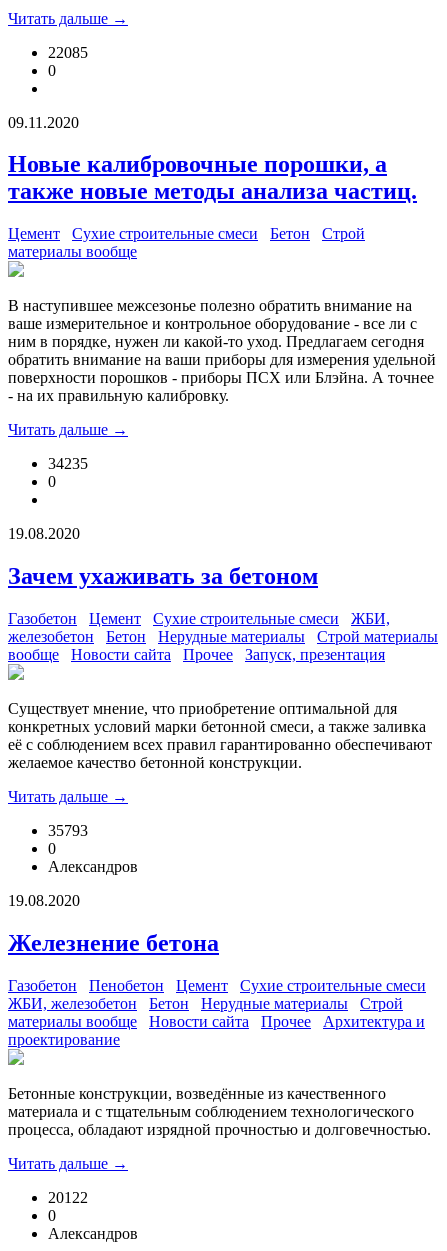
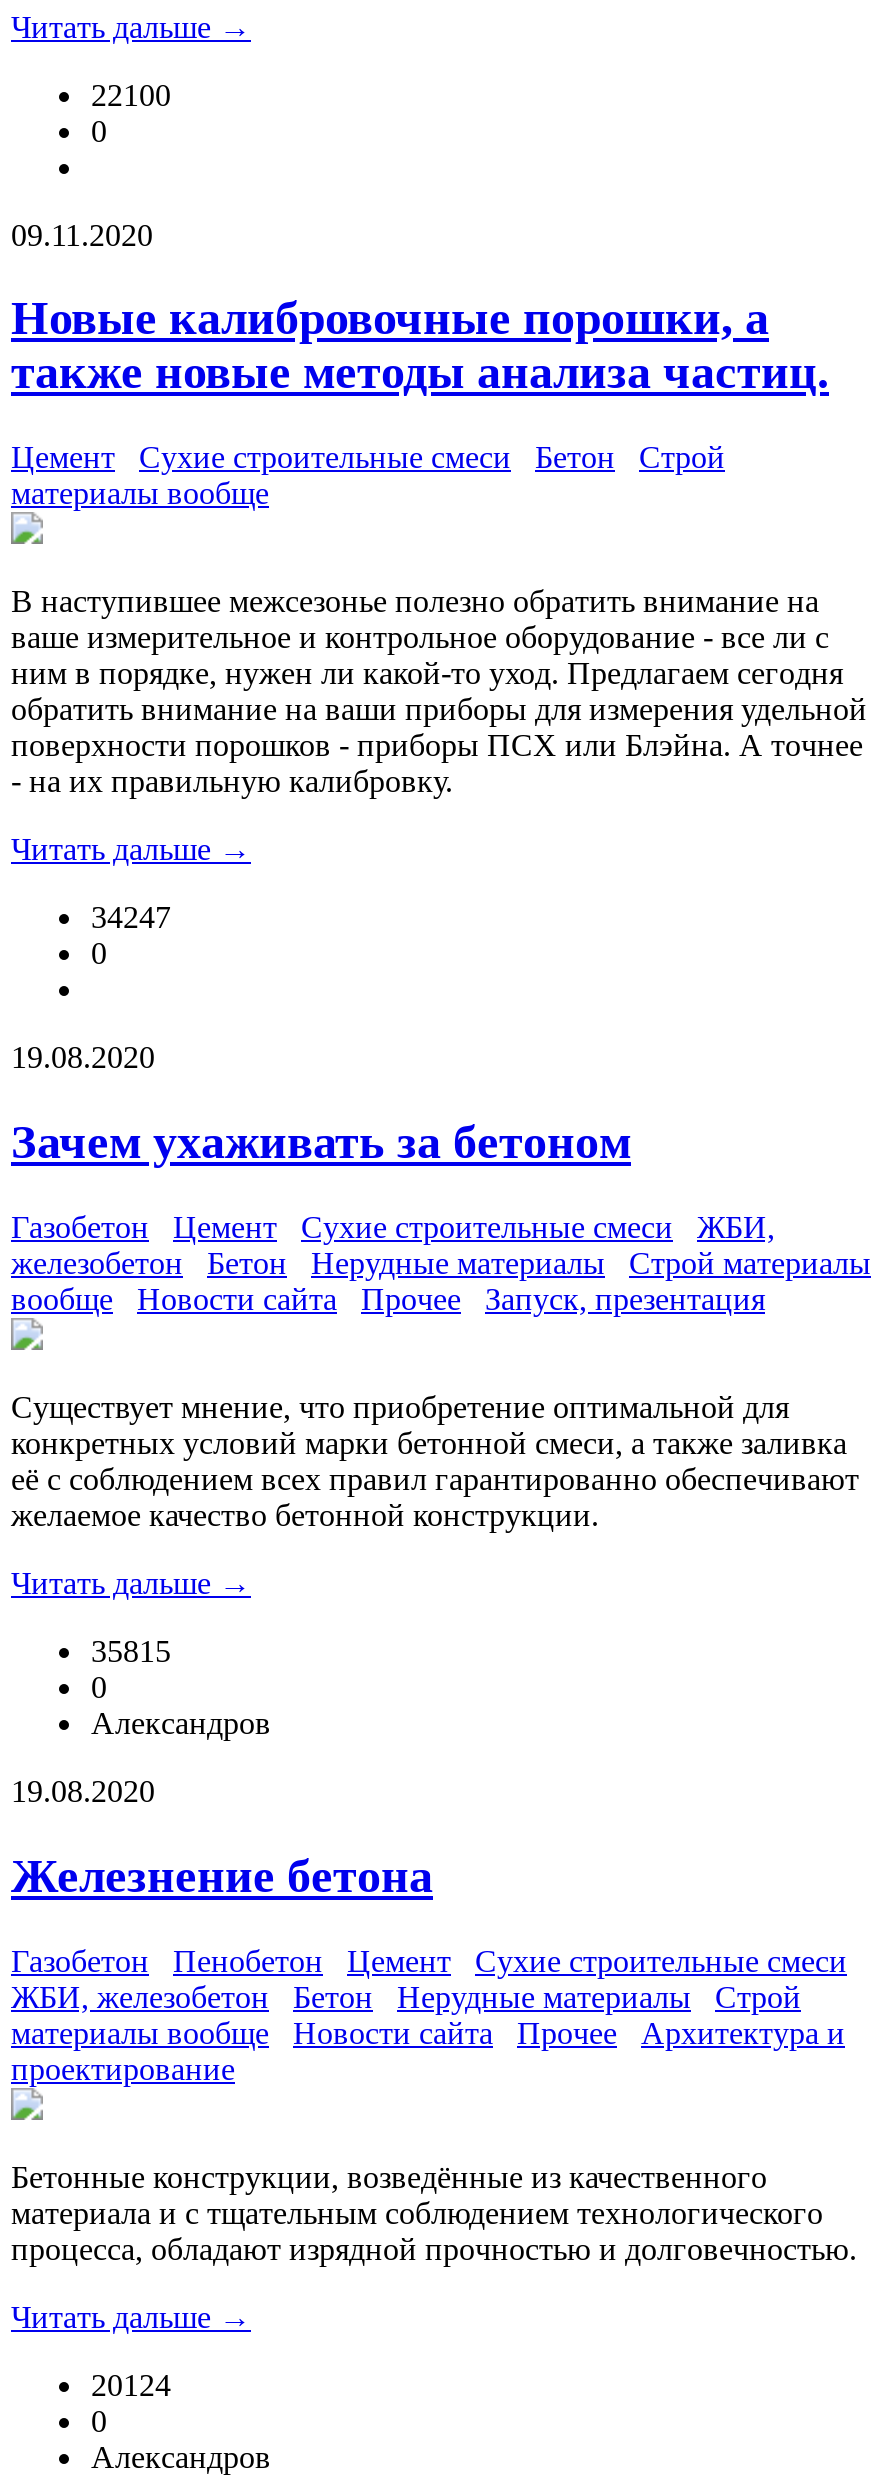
- 22085
+ 22100

- 34235
+ 34247

- 35793
+ 35815

- 20122
+ 20124
